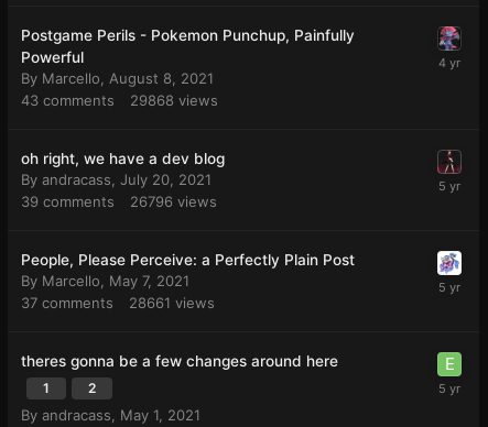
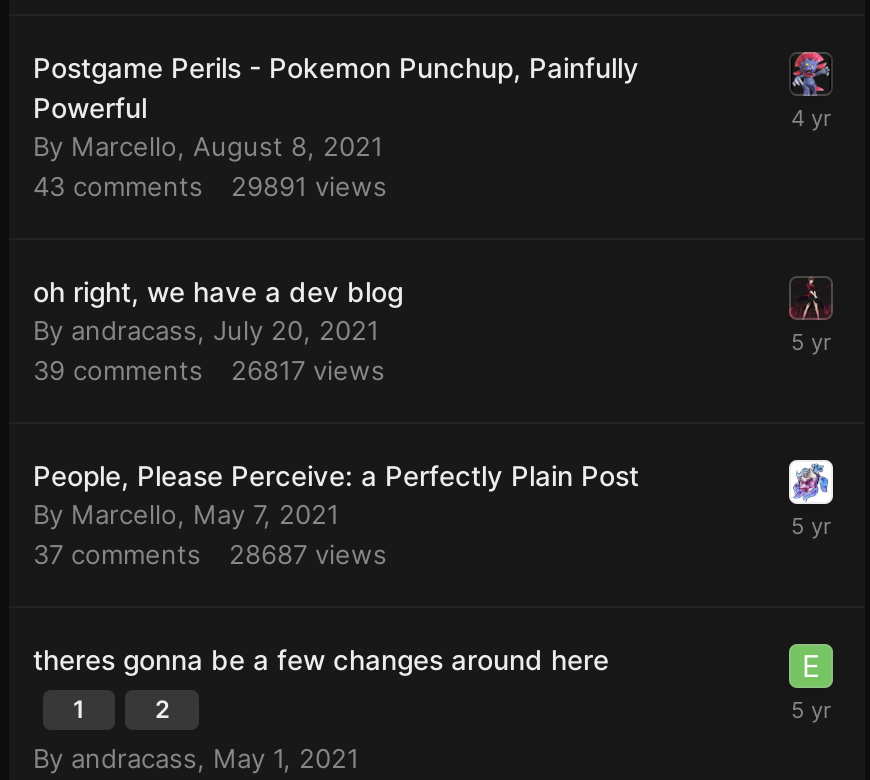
- 43 comments 29868 views
+ 43 comments 29891 views

- 39 comments 26796 views
+ 39 comments 26817 views

- 37 comments 28661 views
+ 37 comments 28687 views
